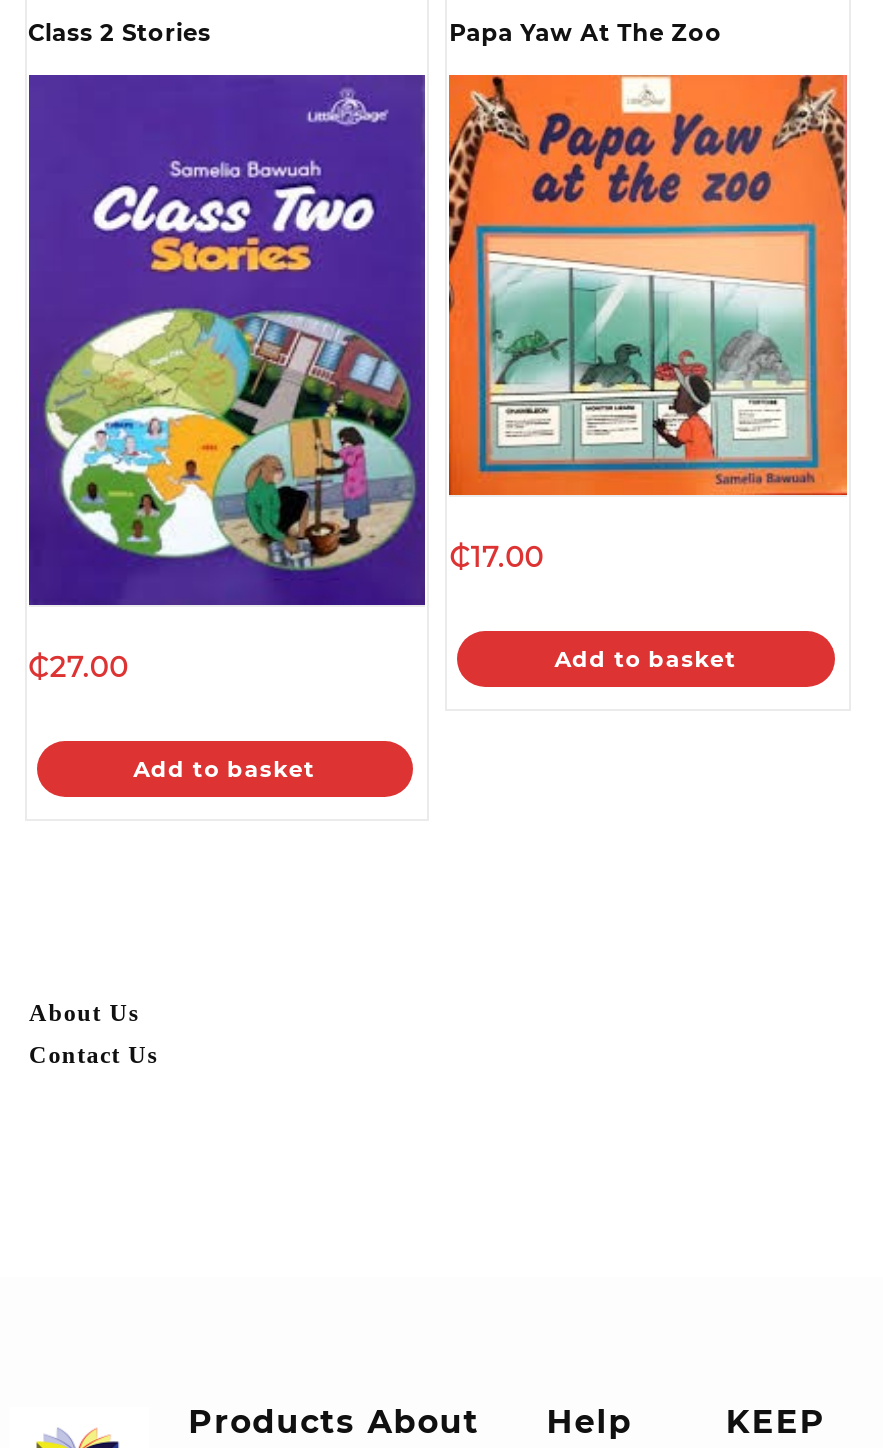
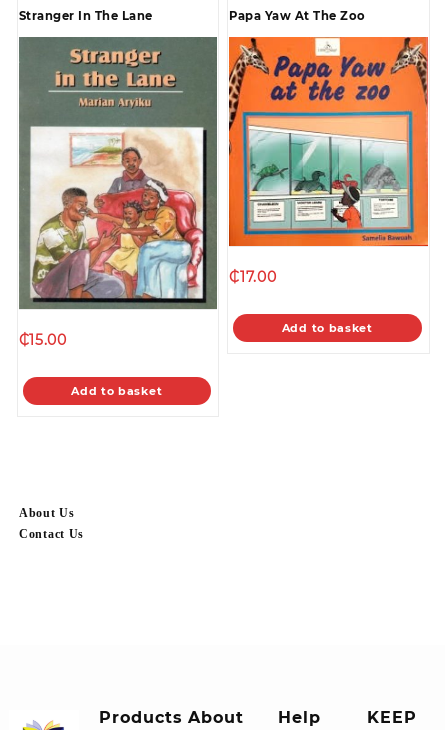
- Class 2 Stories
+ Stranger In The Lane

- [image]
- ₵27.00
+ [image]
+ ₵15.00
